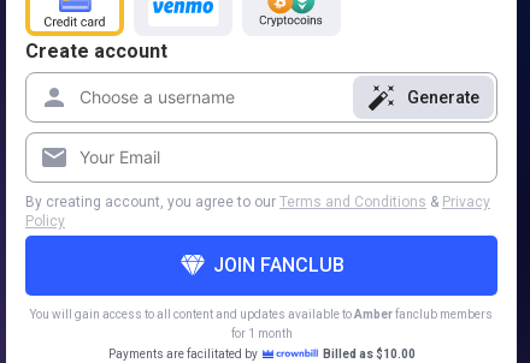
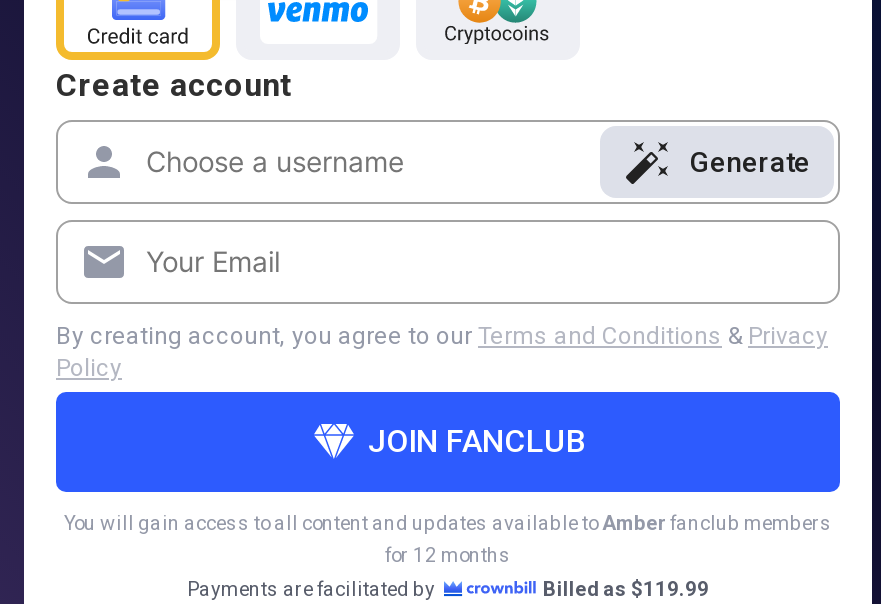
- for 1 month
+ for 12 months

- Billed as $10.00
+ Billed as $119.99
